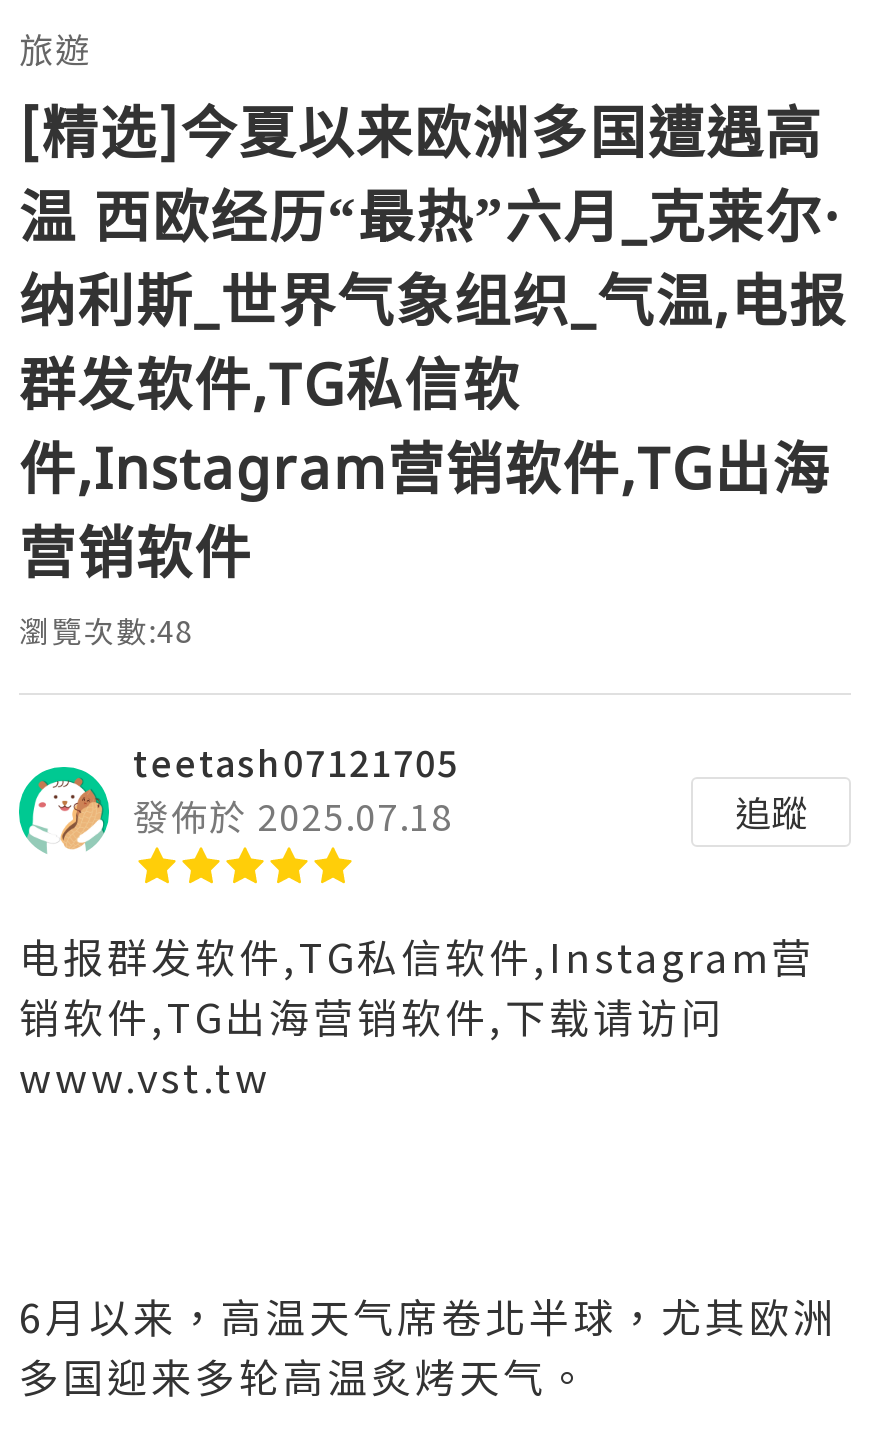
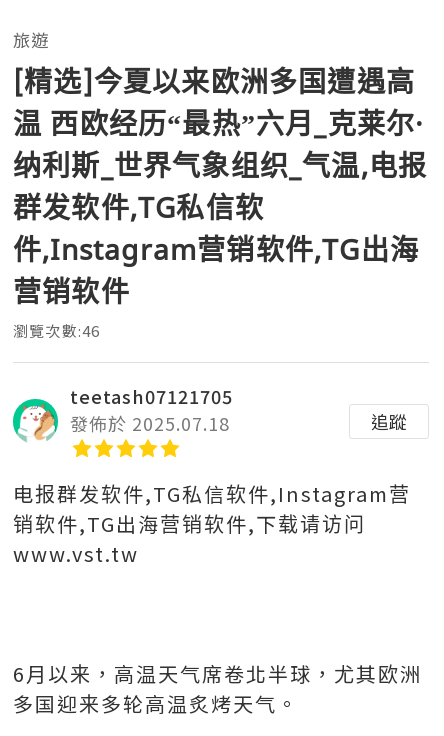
- 瀏覽次數:48
+ 瀏覽次數:46
